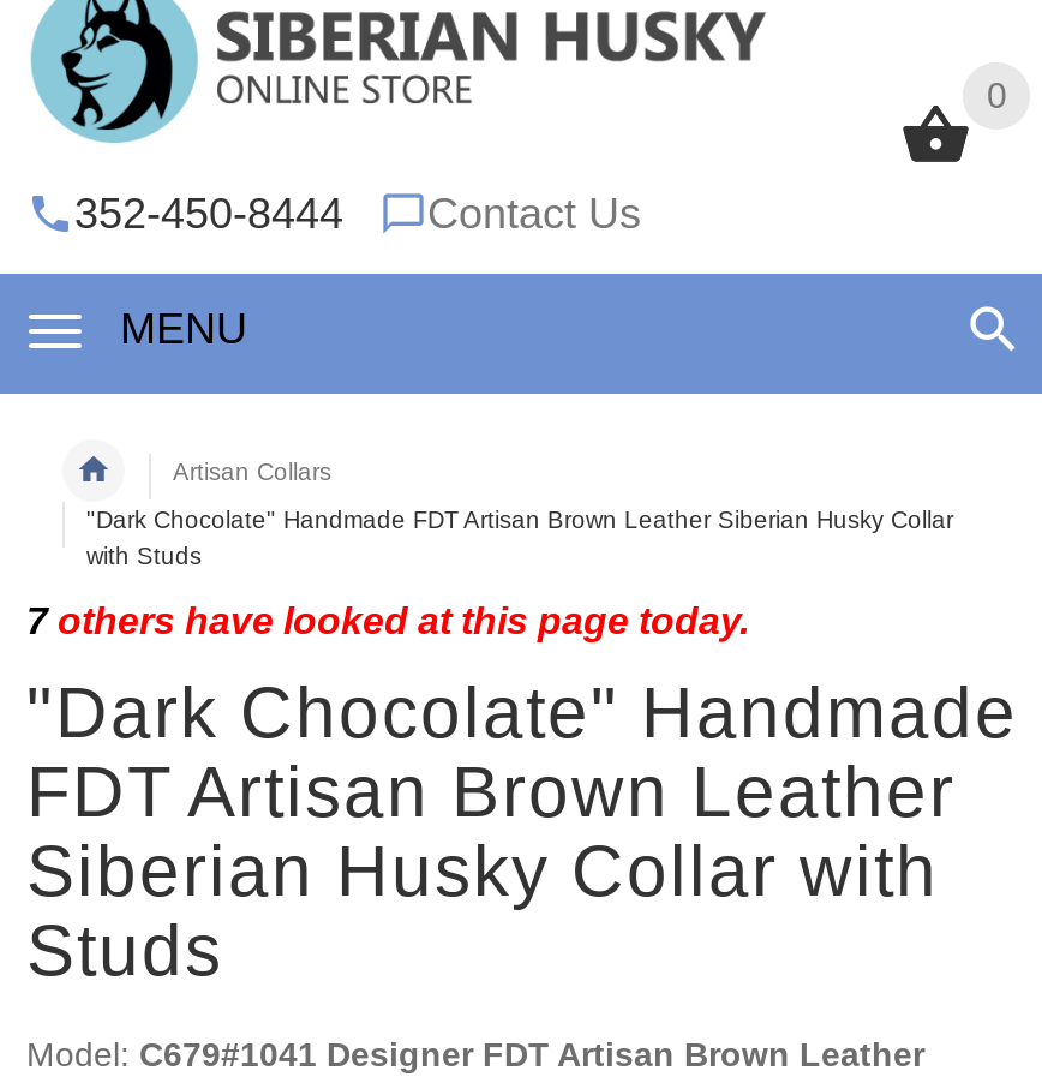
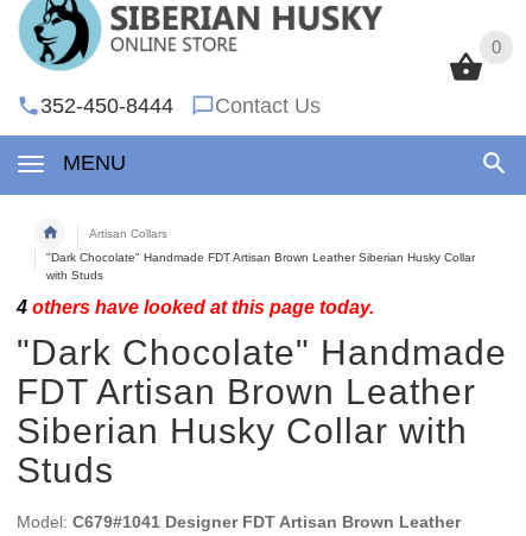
- 7 others have looked at this page today.
+ 4 others have looked at this page today.
